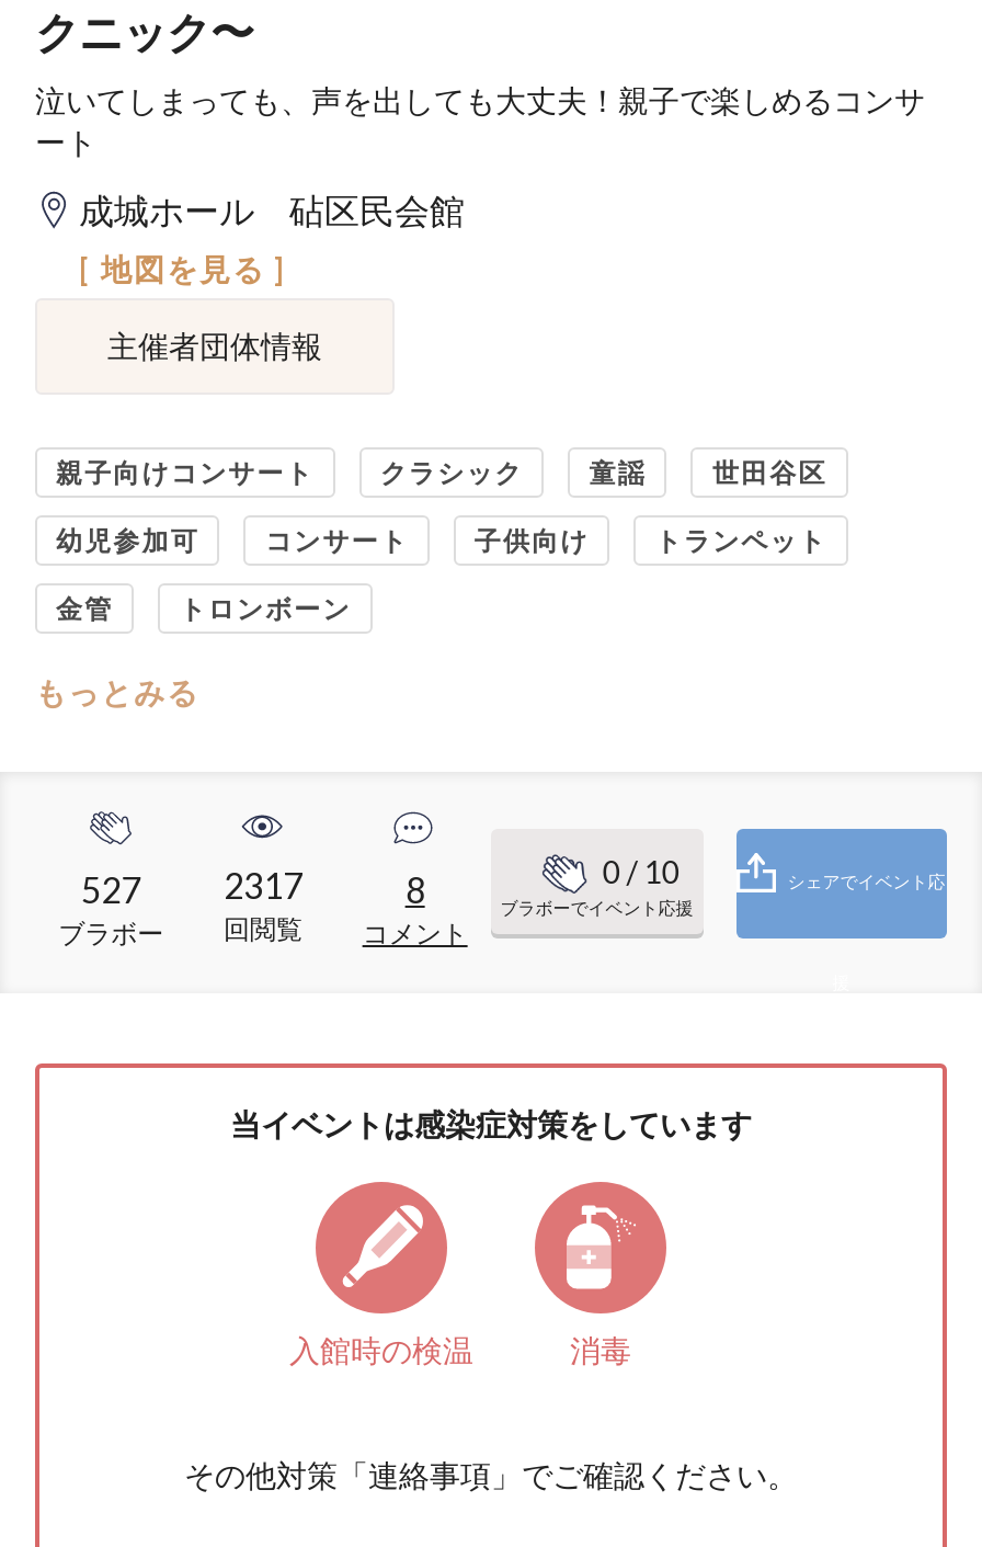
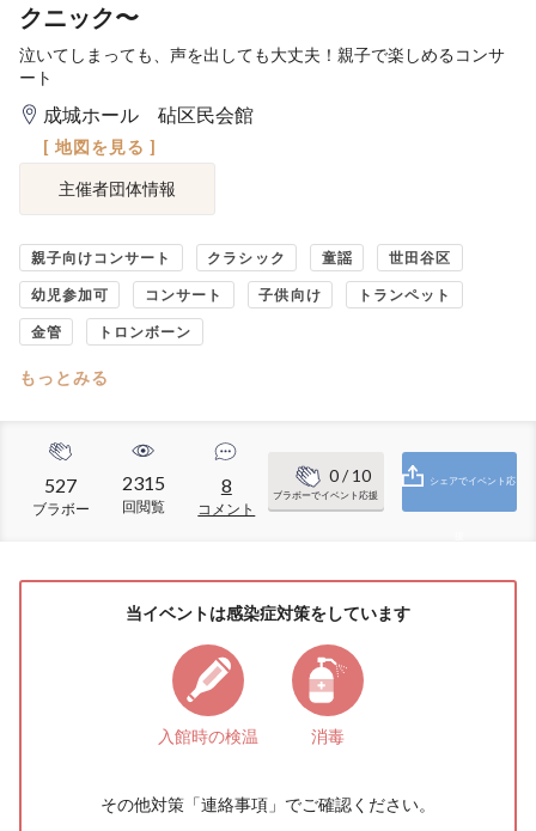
- 527 2317
+ 527 2315
